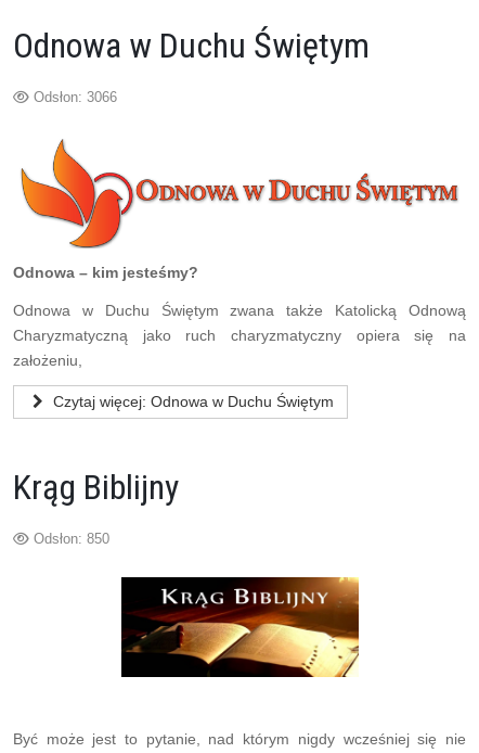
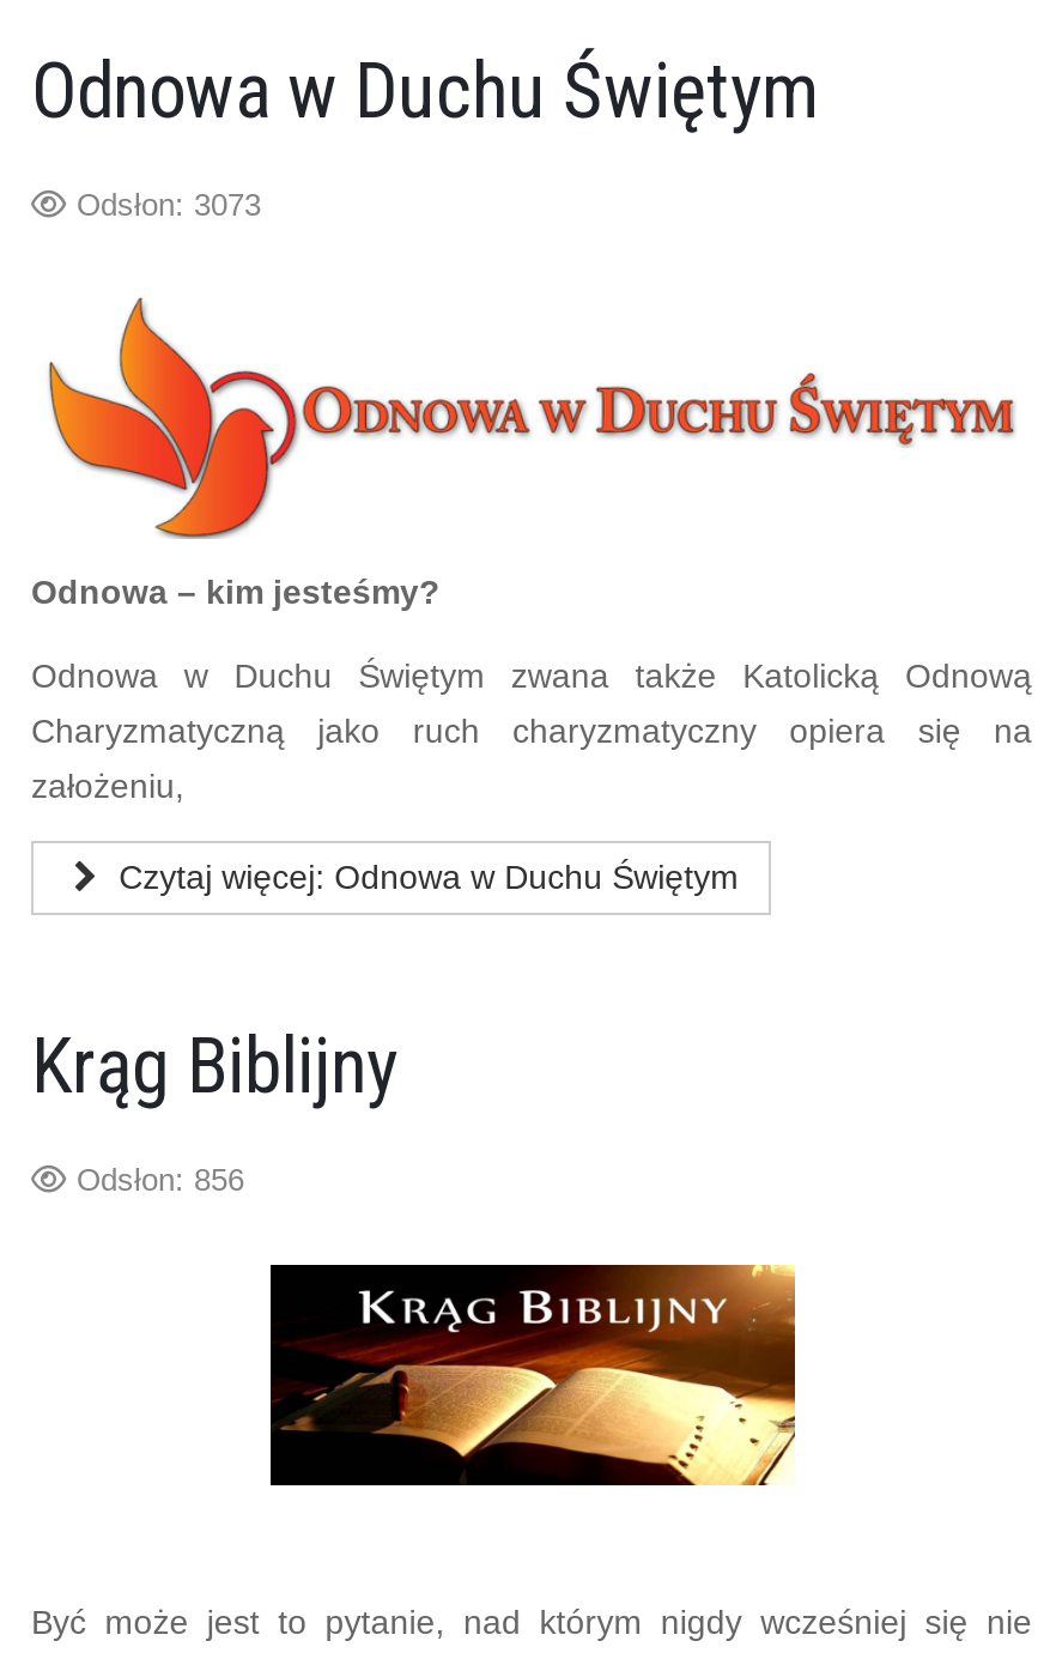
- Odsłon: 3066
+ Odsłon: 3073

- Odsłon: 850
+ Odsłon: 856
